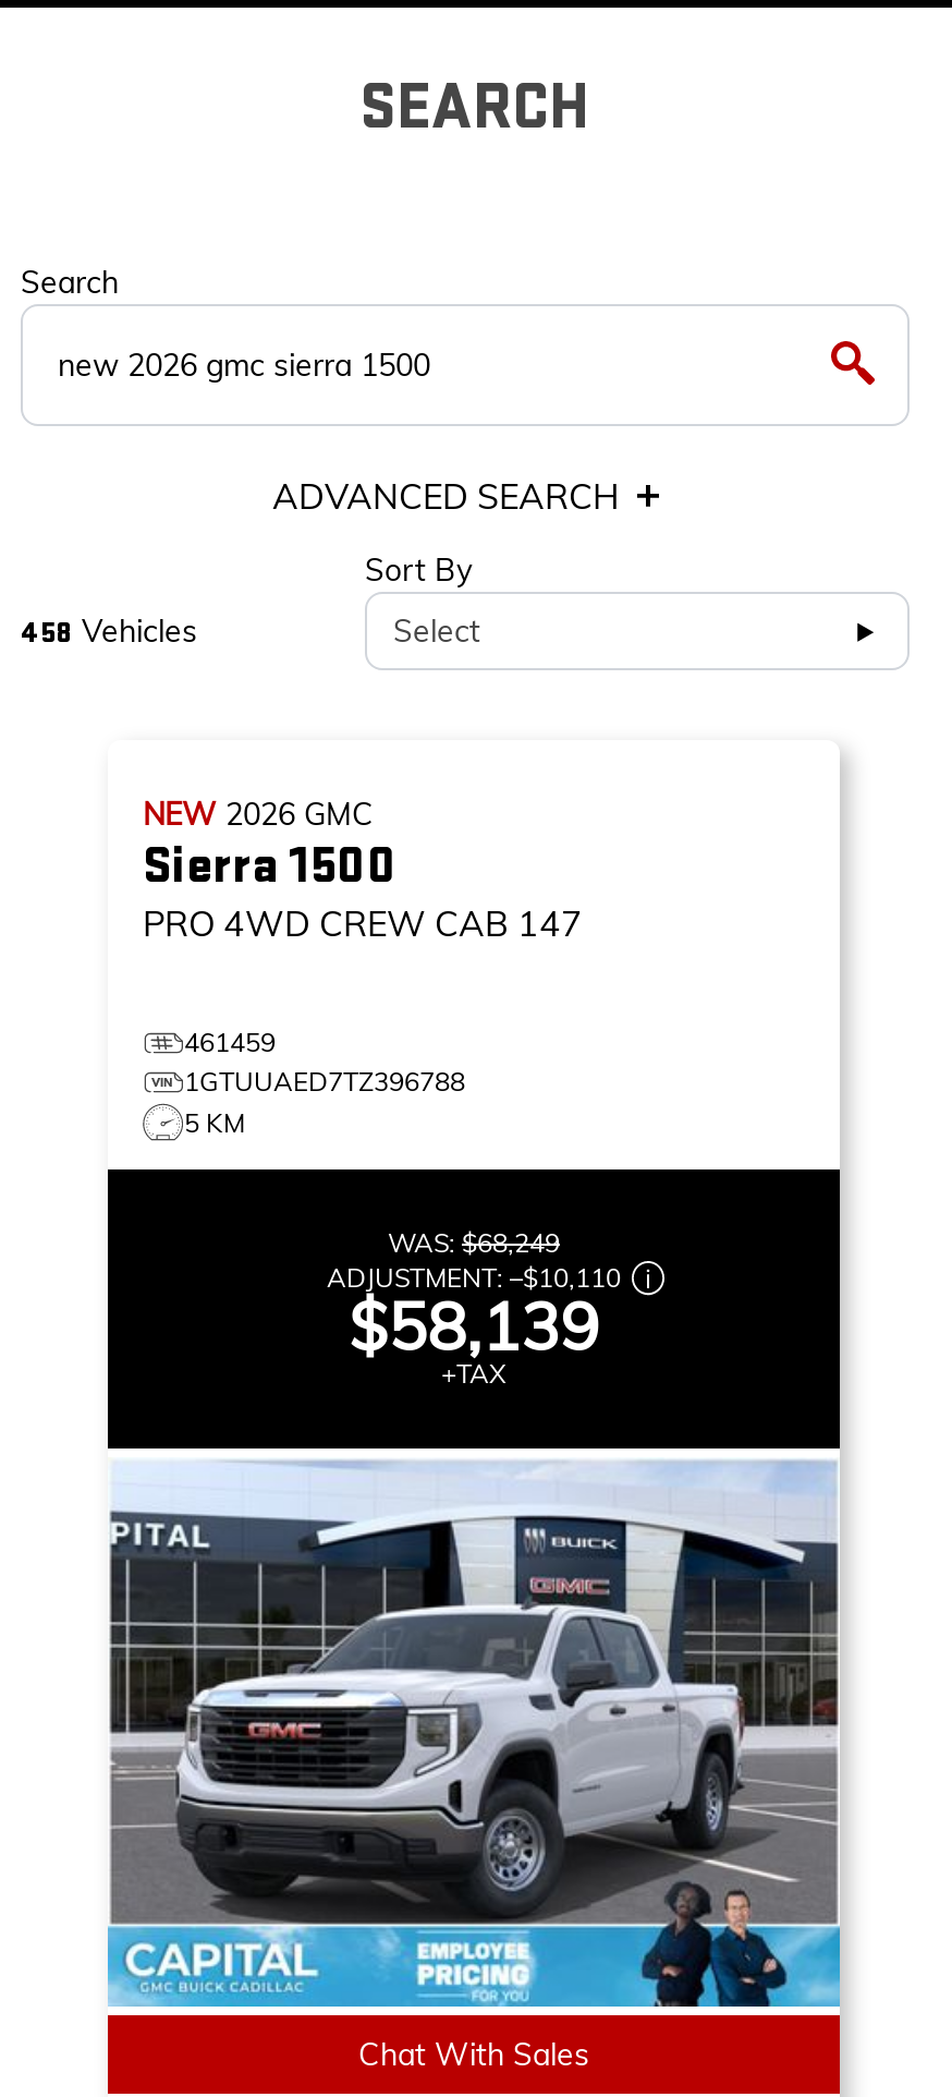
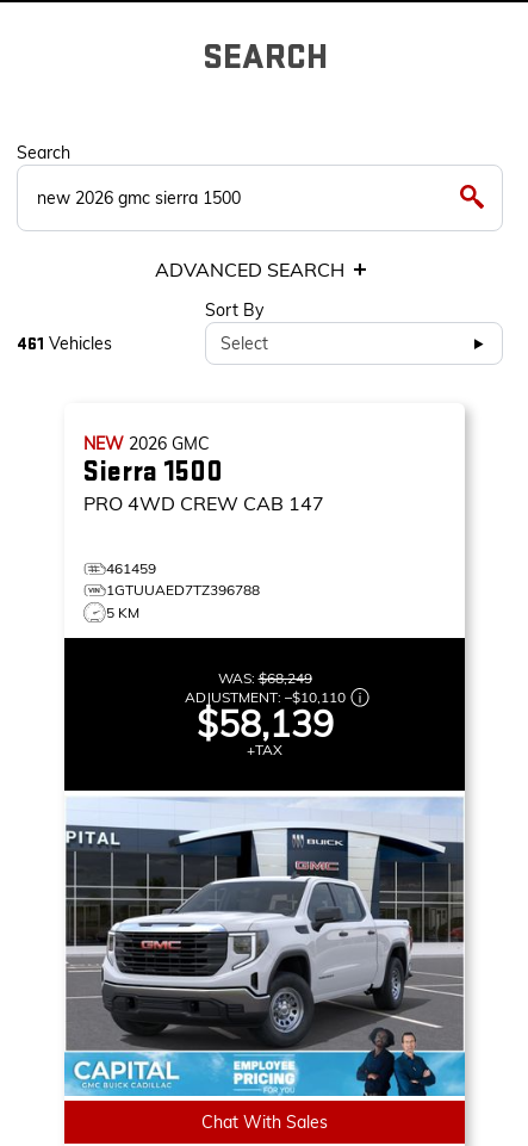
- 458 Vehicles
+ 461 Vehicles
